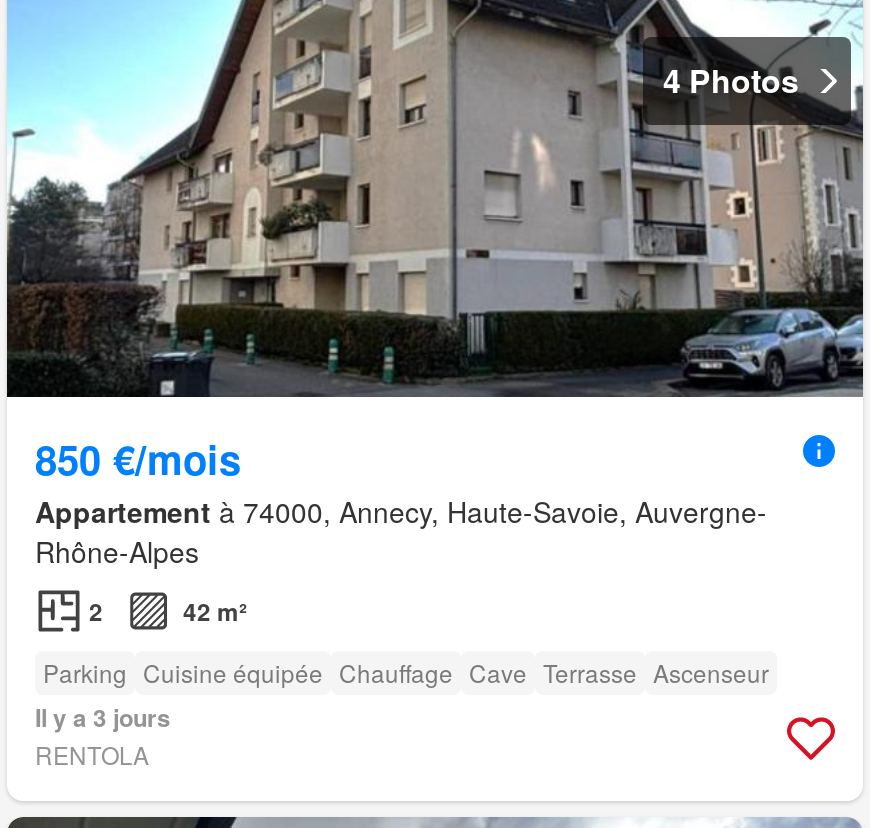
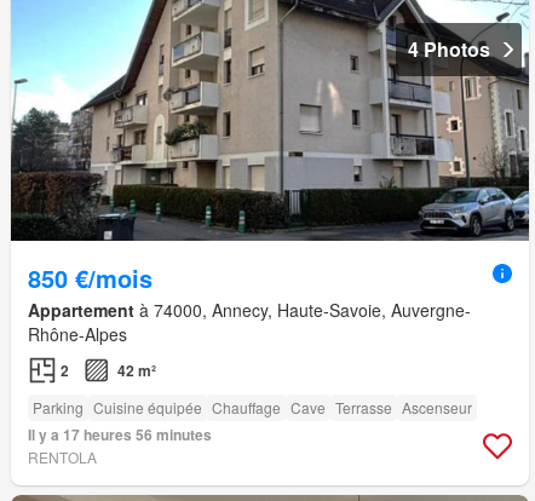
- Il y a 3 jours
+ Il y a 17 heures 56 minutes
